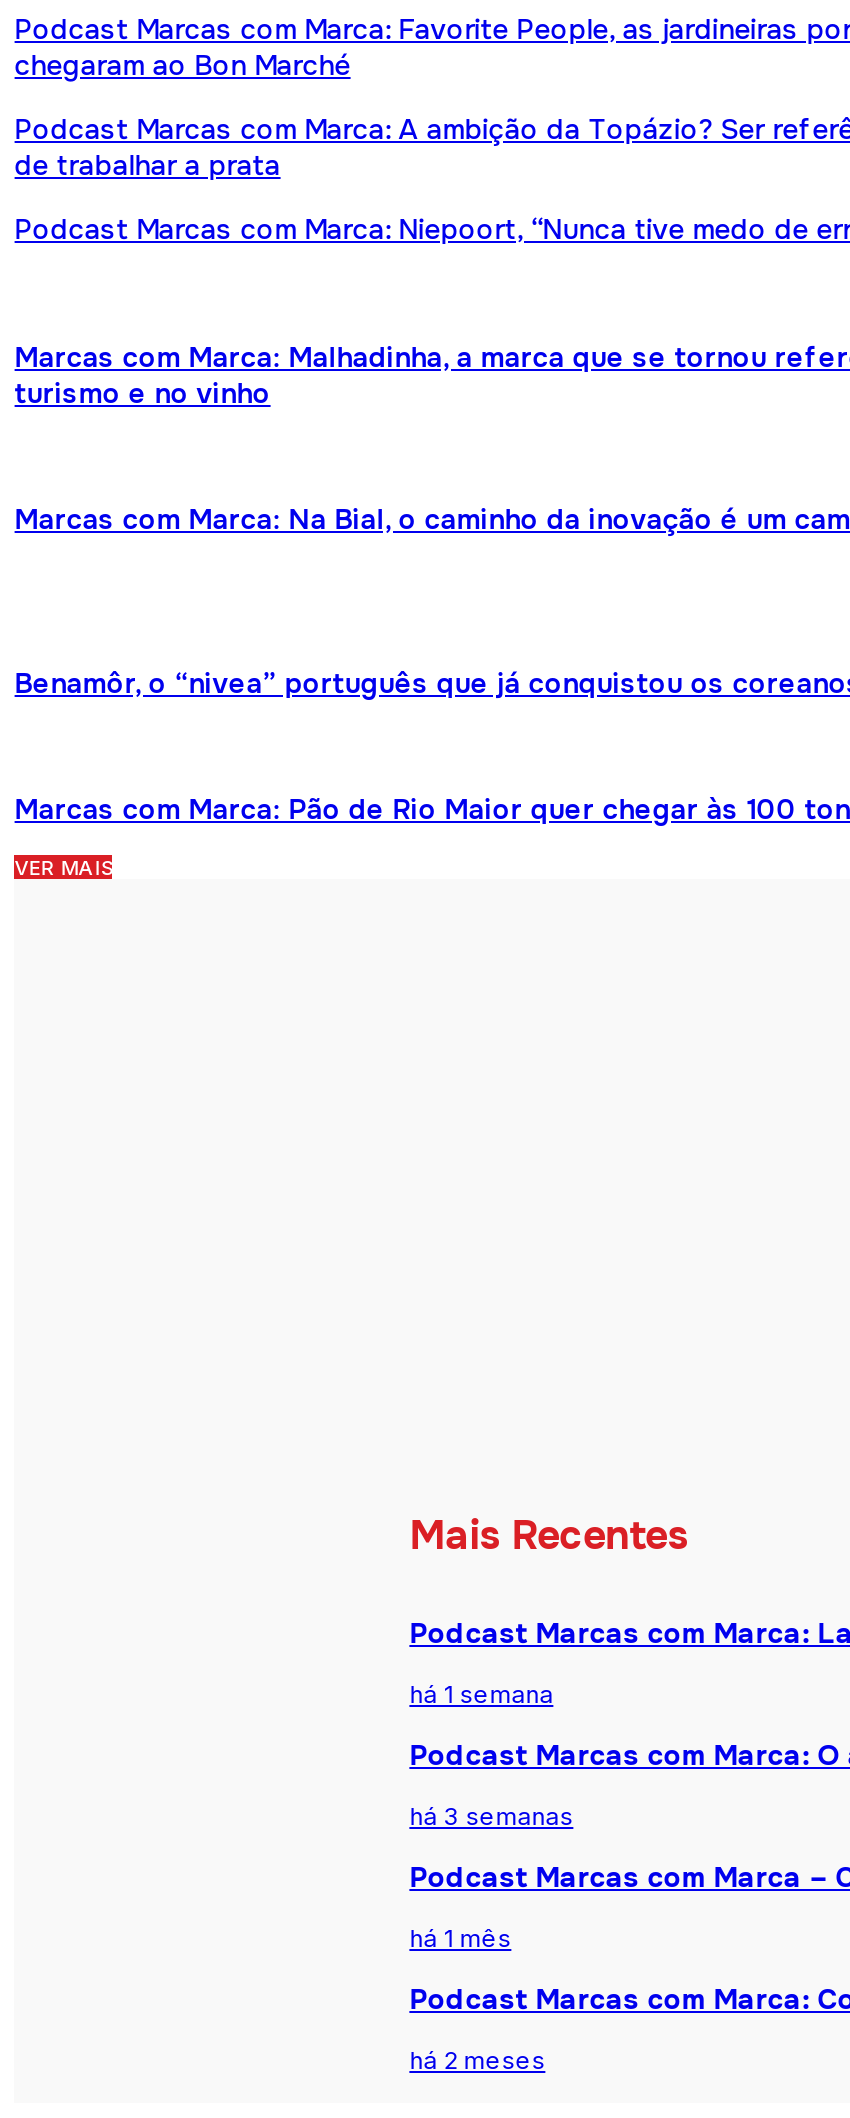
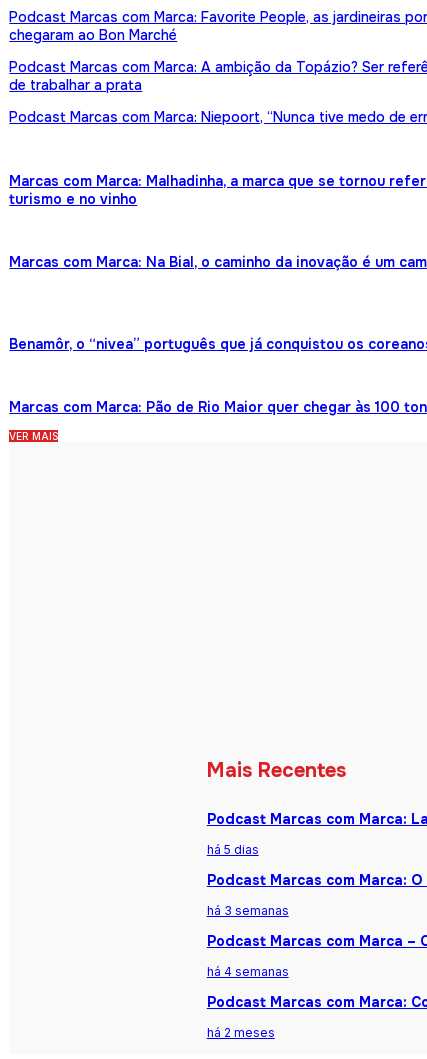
- há 1 semana
+ há 5 dias

- há 1 mês
+ há 4 semanas
